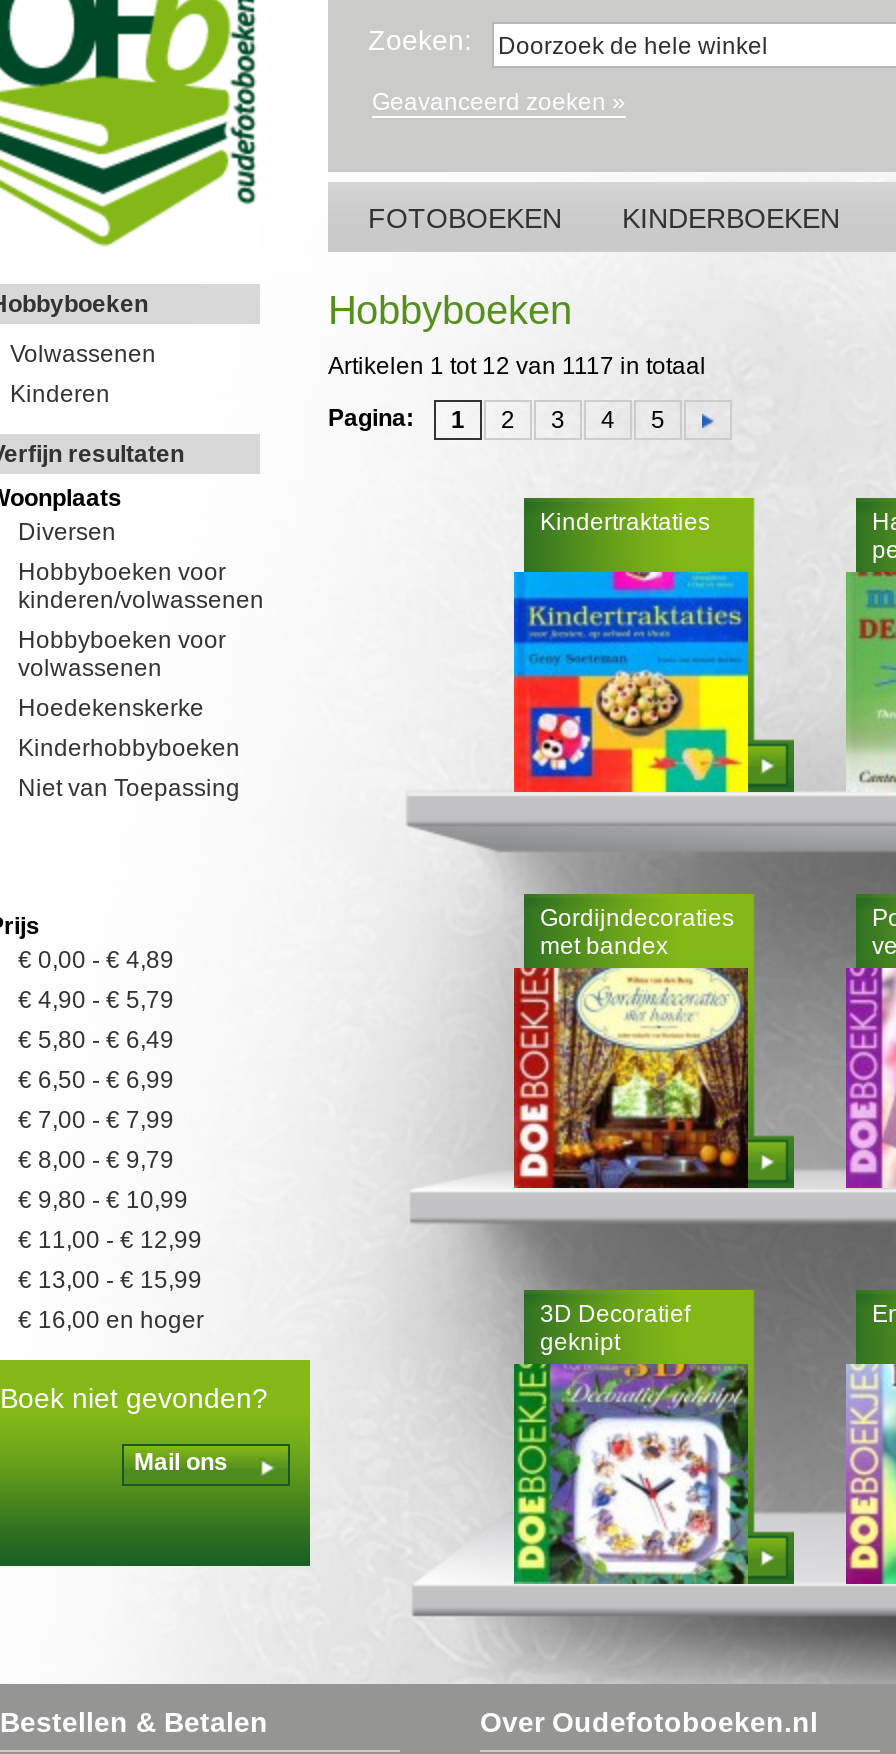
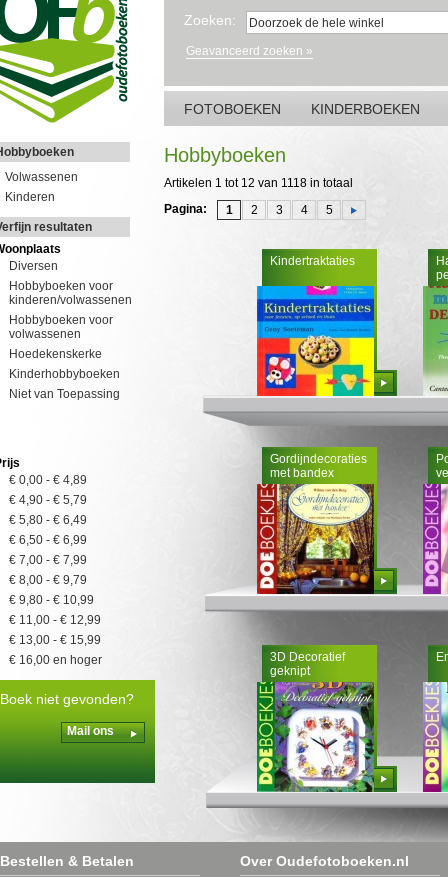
- Artikelen 1 tot 12 van 1117 in totaal
+ Artikelen 1 tot 12 van 1118 in totaal
